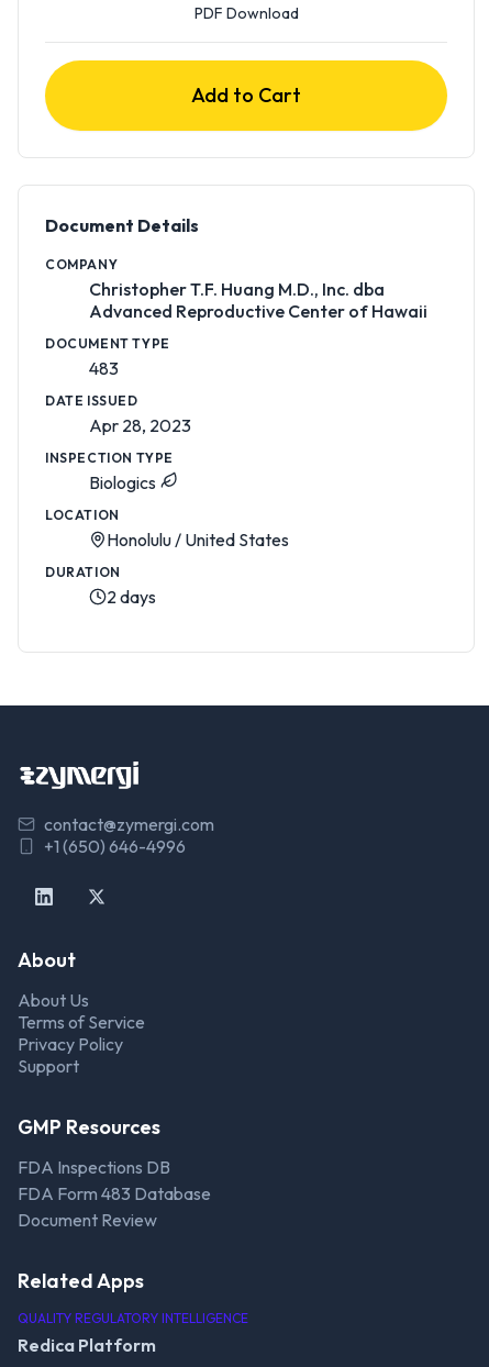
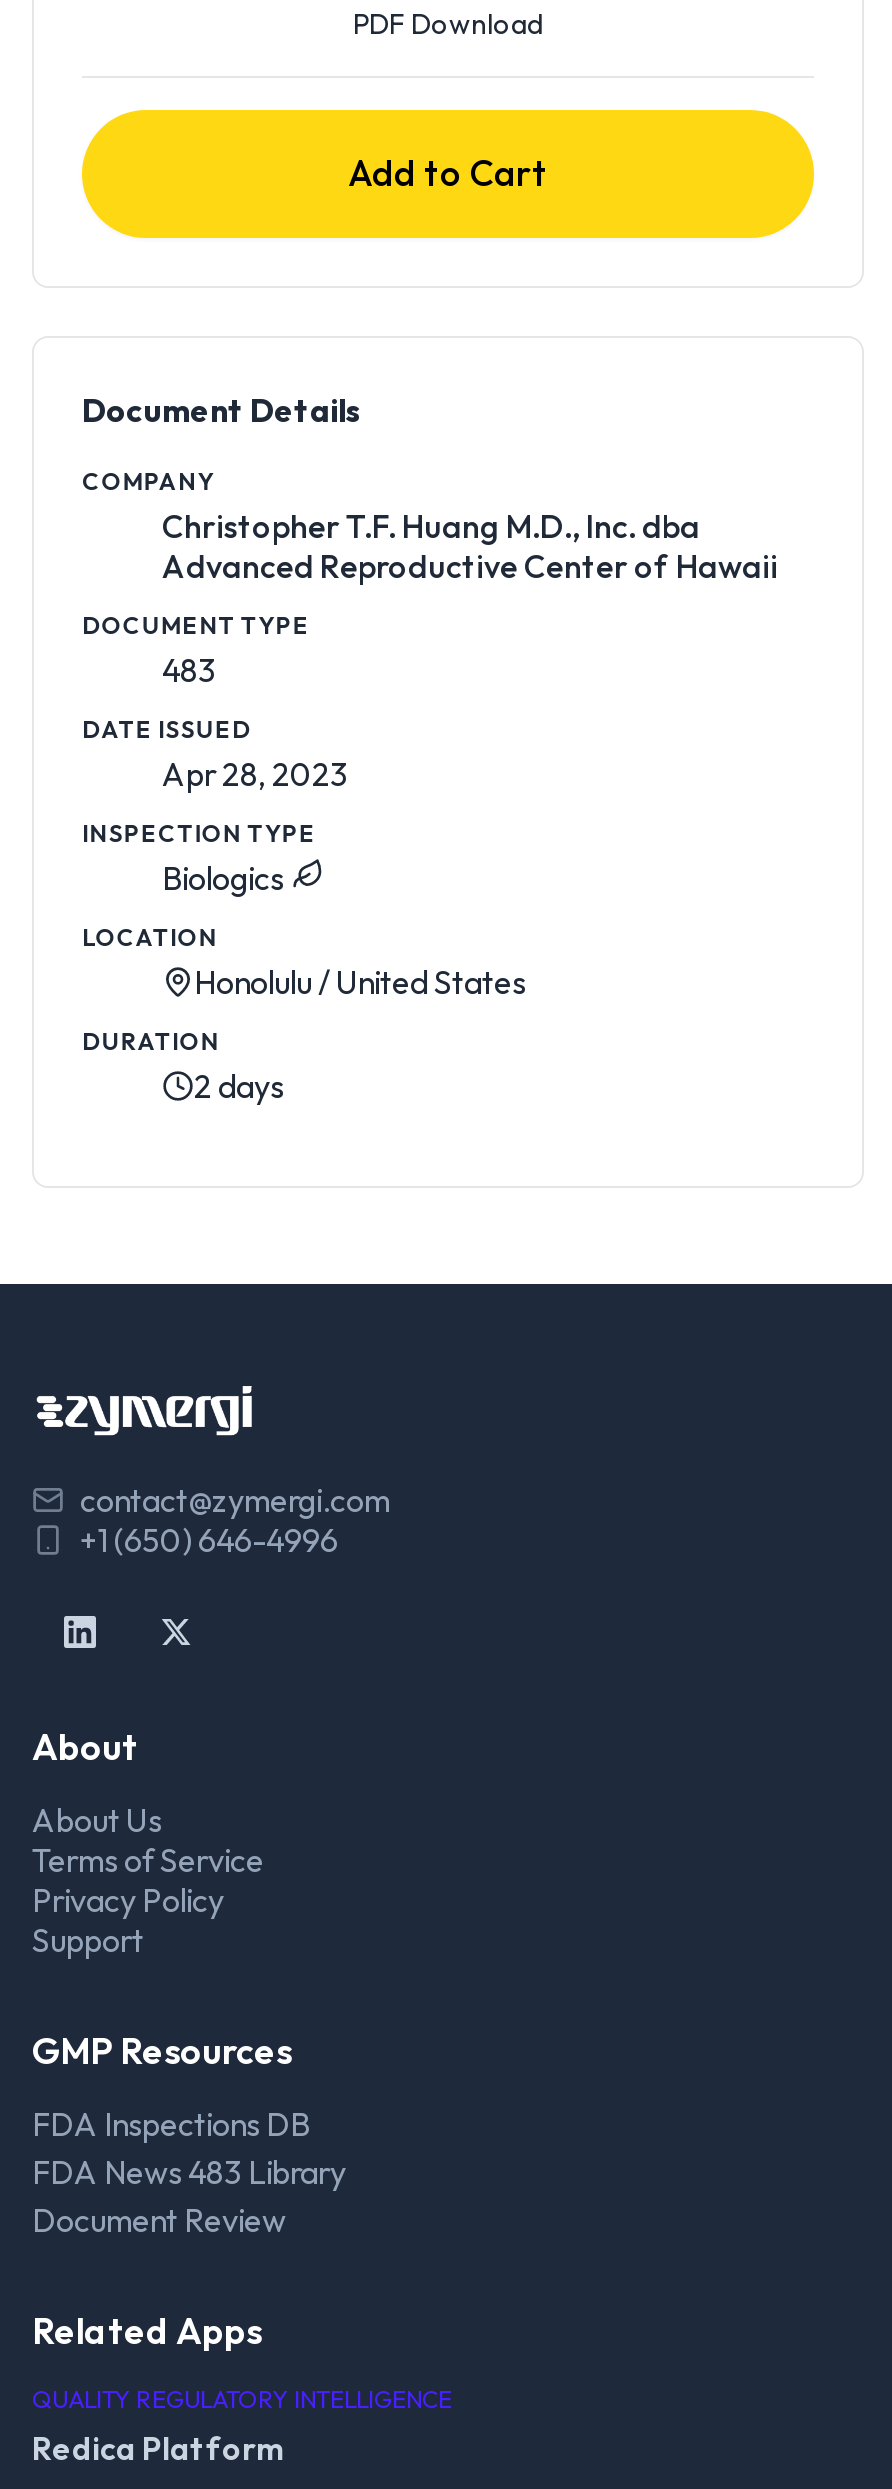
- FDA Form 483 Database
+ FDA News 483 Library
